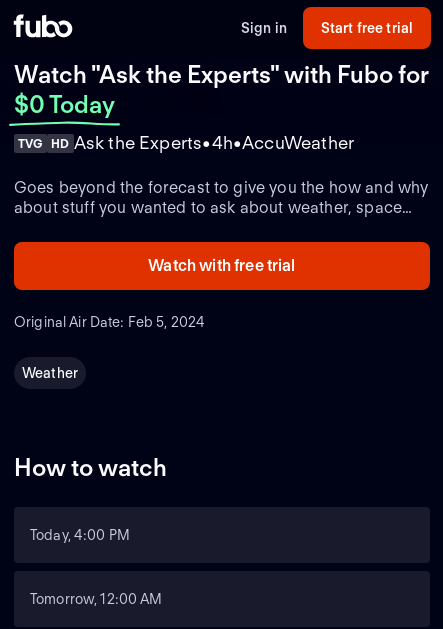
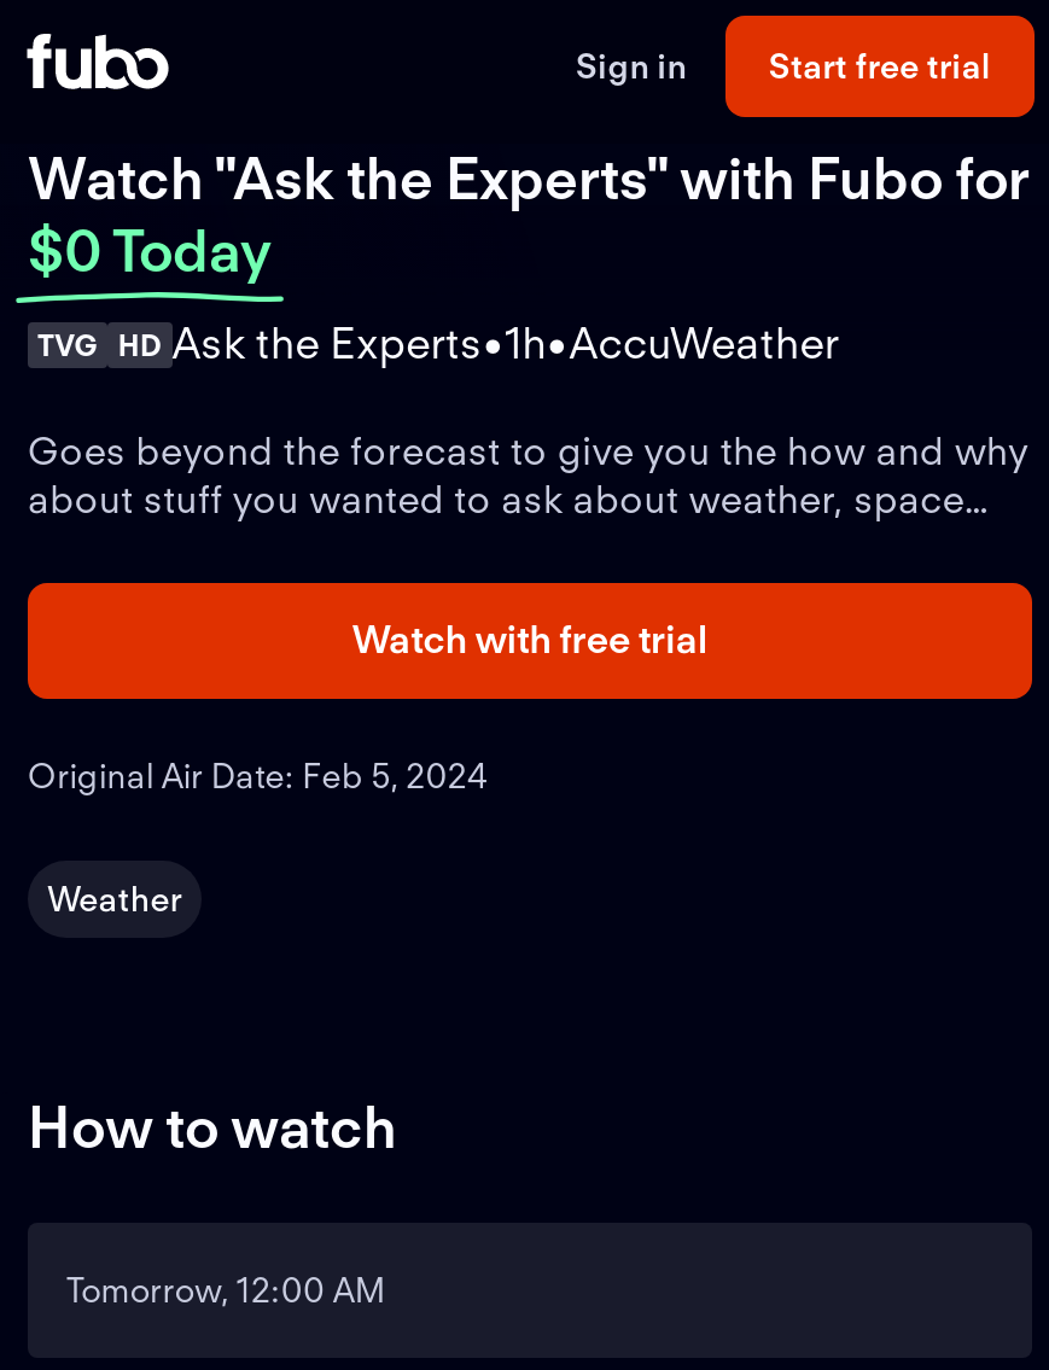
- TVG HD Ask the Experts 4h AccuWeather
+ TVG HD Ask the Experts 1h AccuWeather

- Today, 4:00 PM
